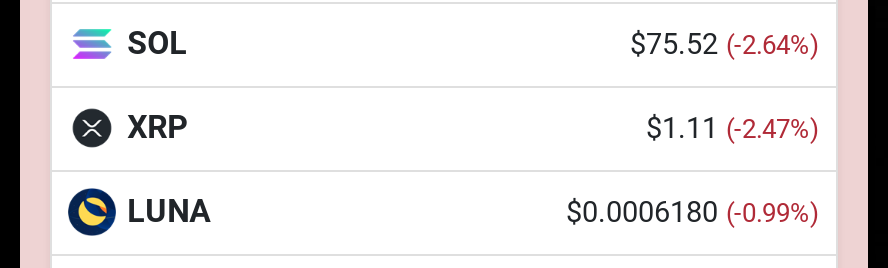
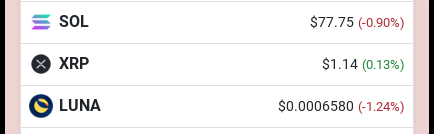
- $75.52 (-2.64%)
+ $77.75 (-0.90%)

- $1.11 (-2.47%)
+ $1.14 (0.13%)

- $0.0006180 (-0.99%)
+ $0.0006580 (-1.24%)
